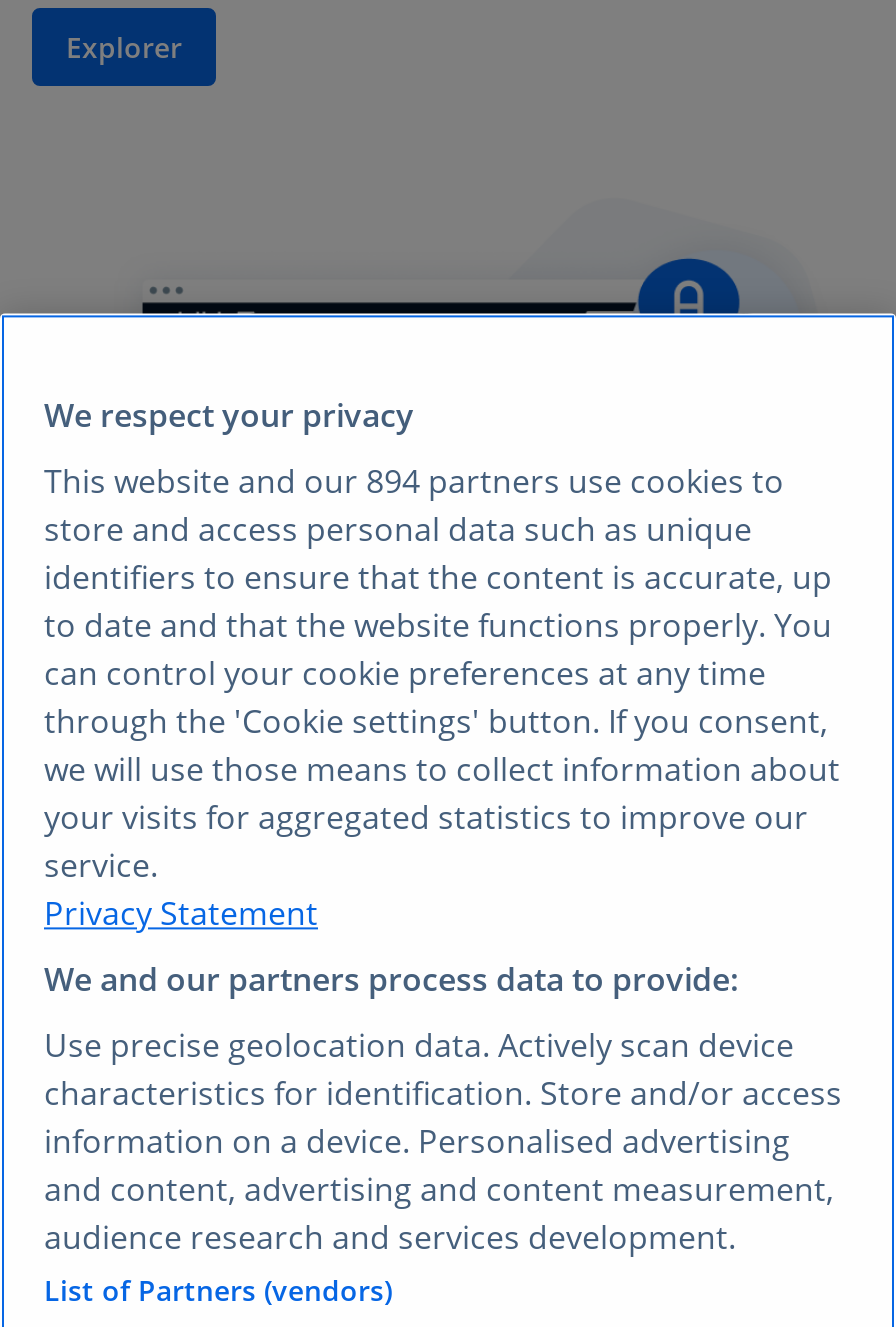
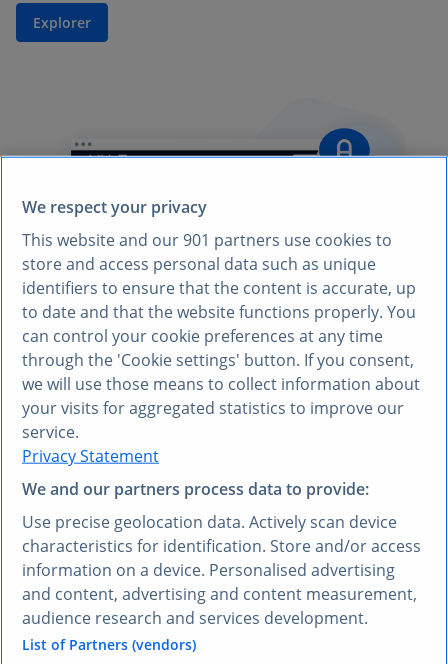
- This website and our 894 partners use cookies to
+ This website and our 901 partners use cookies to
